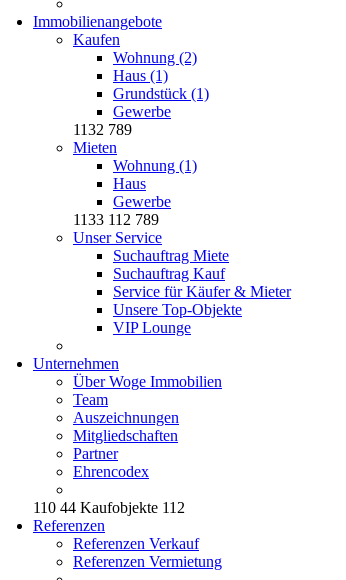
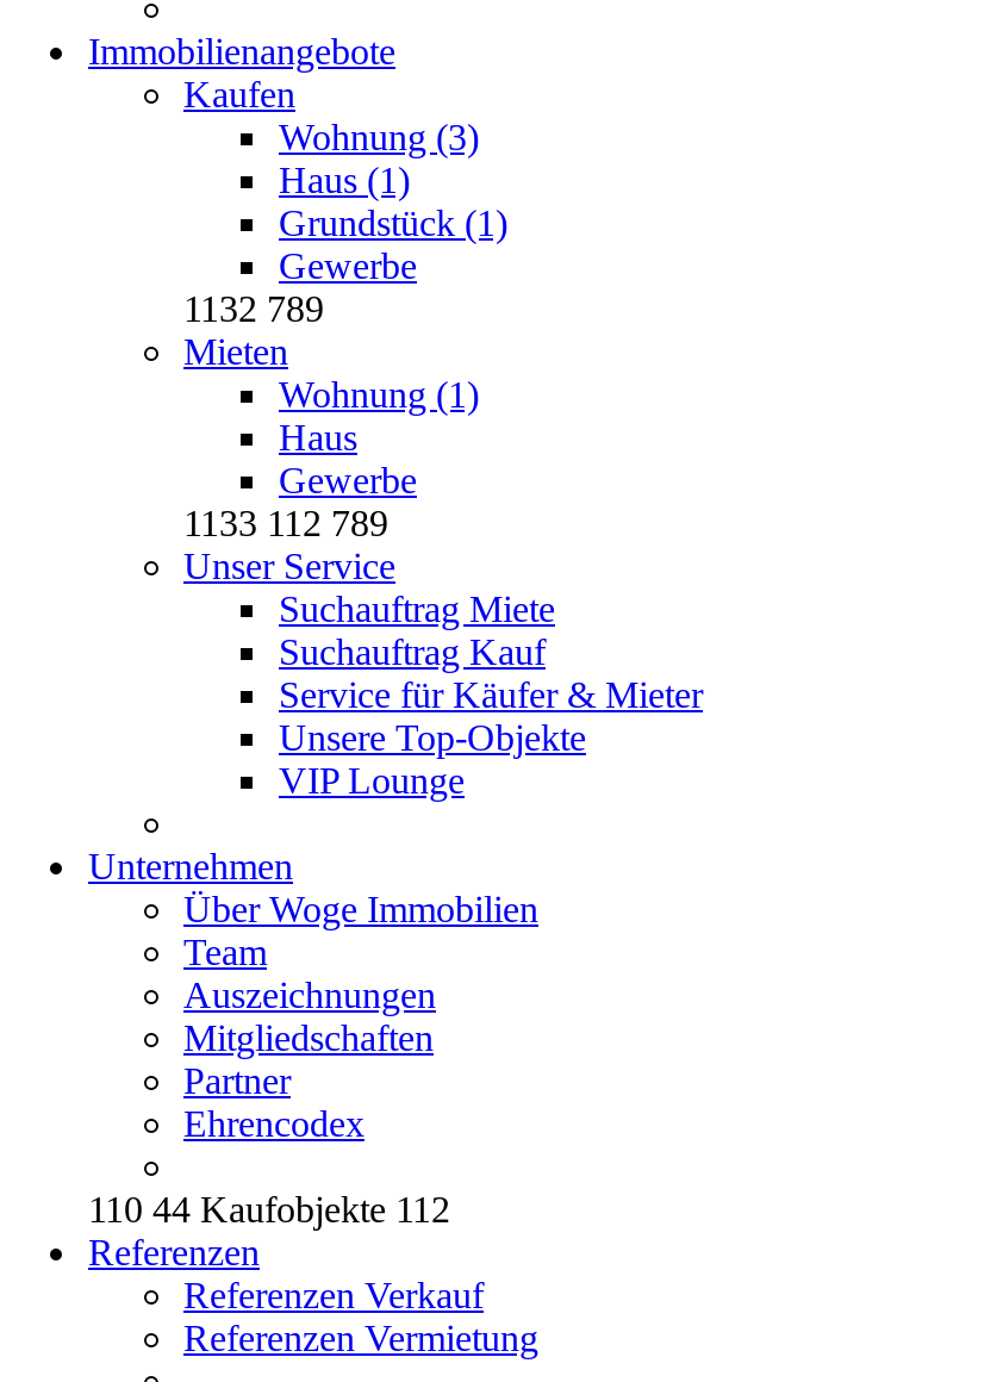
- Wohnung (2)
+ Wohnung (3)
